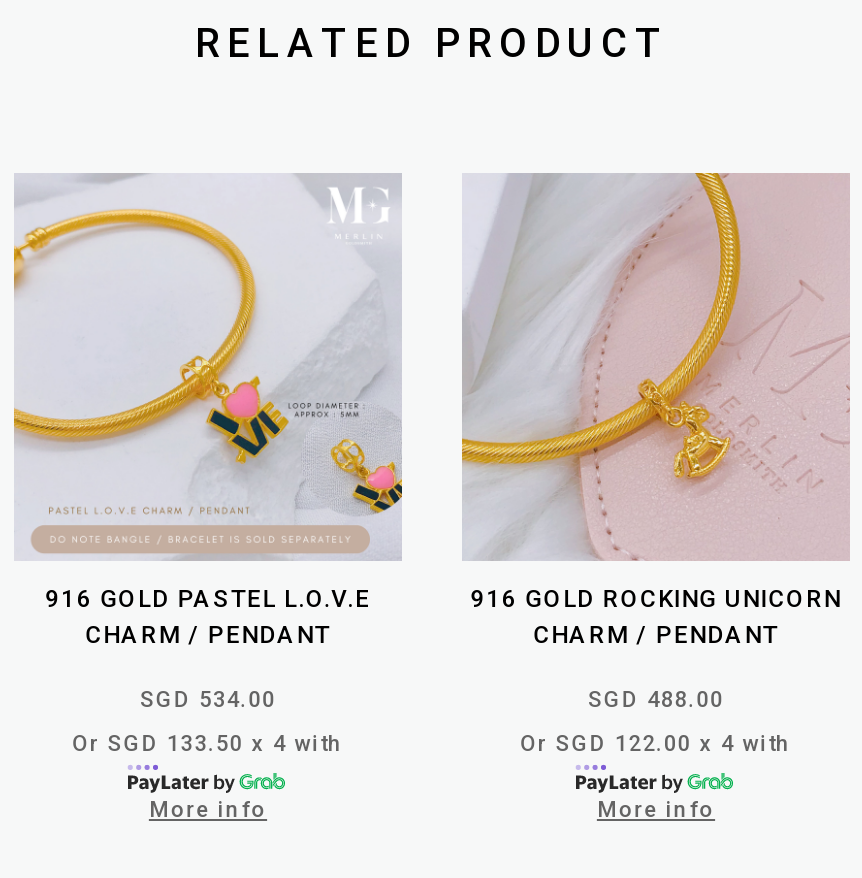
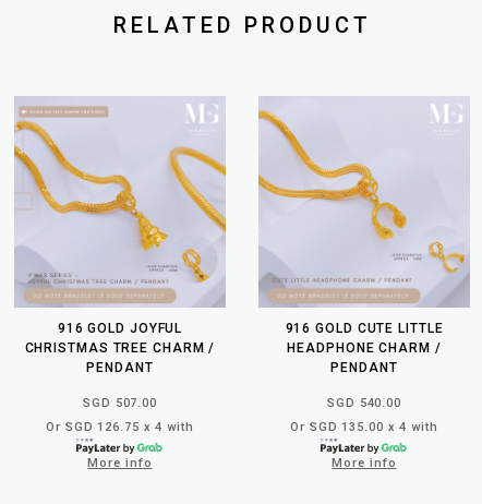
- [image]
- 916 GOLD PASTEL L.O.V.E
- CHARM / PENDANT
+ [image]
+ 916 GOLD JOYFUL
+ CHRISTMAS TREE CHARM /
+ PENDANT

- [image]
- 916 GOLD ROCKING UNICORN
- CHARM / PENDANT
+ [image]
+ 916 GOLD CUTE LITTLE
+ HEADPHONE CHARM /
+ PENDANT

- SGD 534.00
+ SGD 507.00

- SGD 488.00
+ SGD 540.00

- Or SGD 133.50 x 4 with
+ Or SGD 126.75 x 4 with

- Or SGD 122.00 x 4 with
+ Or SGD 135.00 x 4 with
